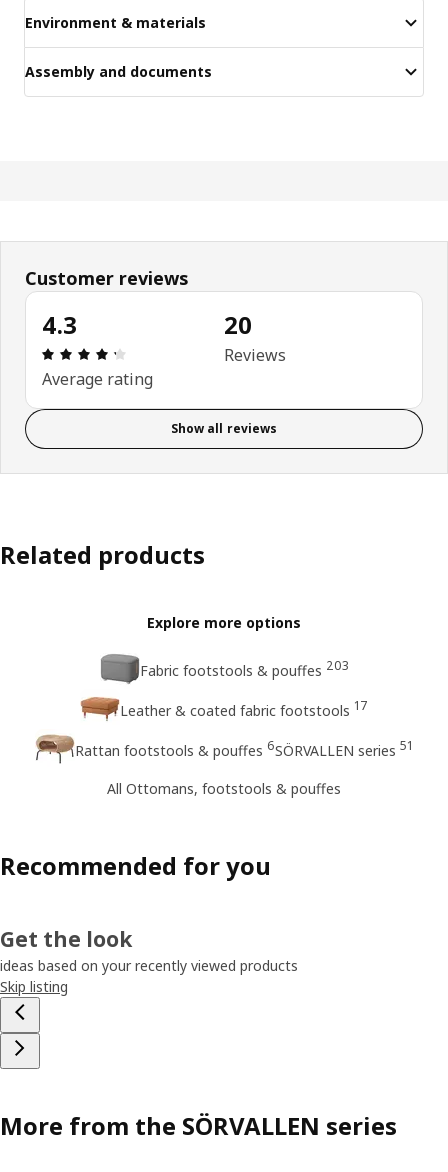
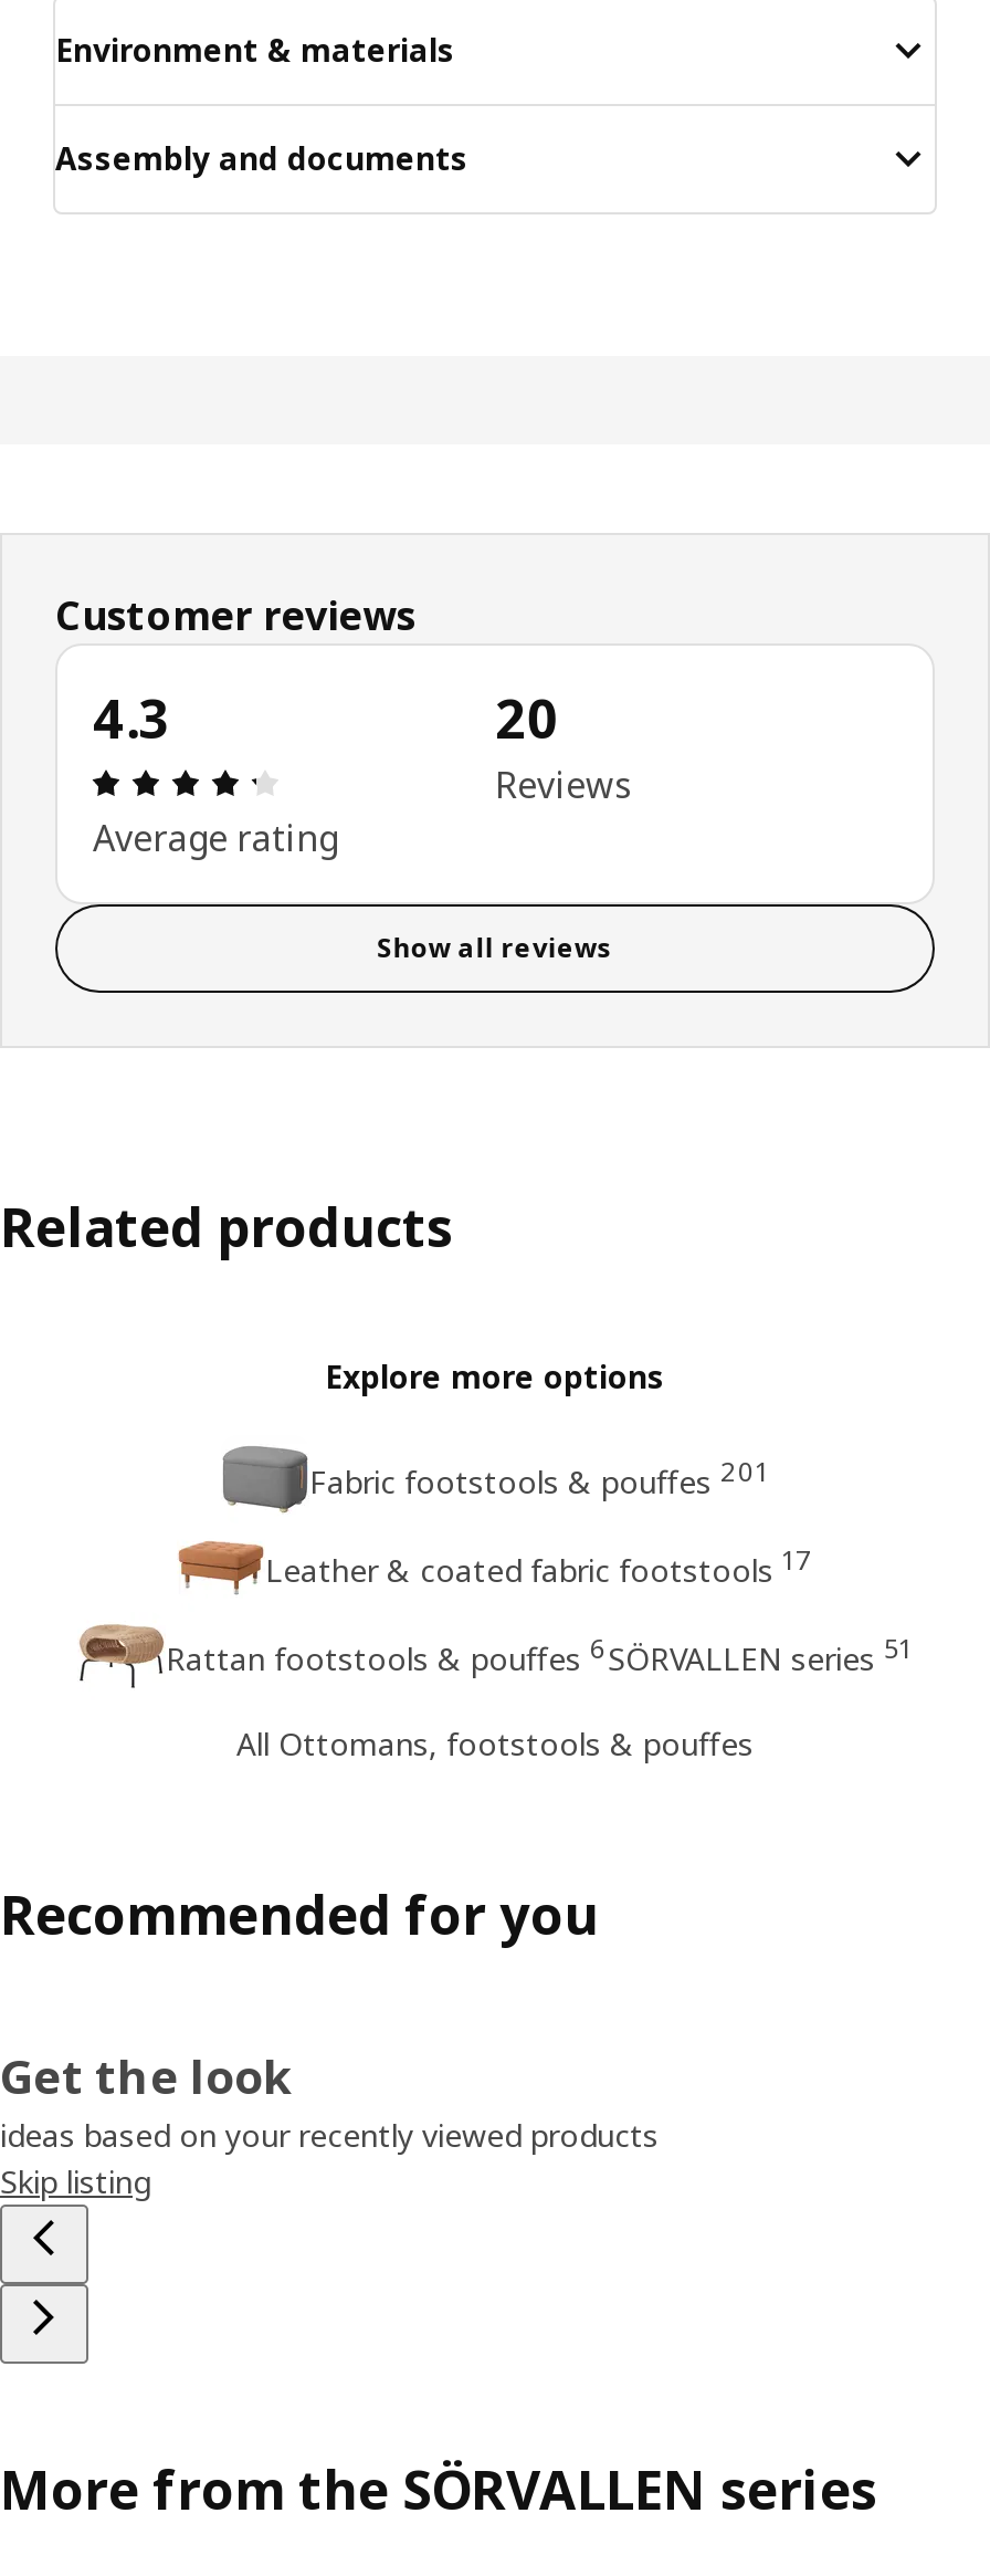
- Fabric footstools & pouffes 203
+ Fabric footstools & pouffes 201
